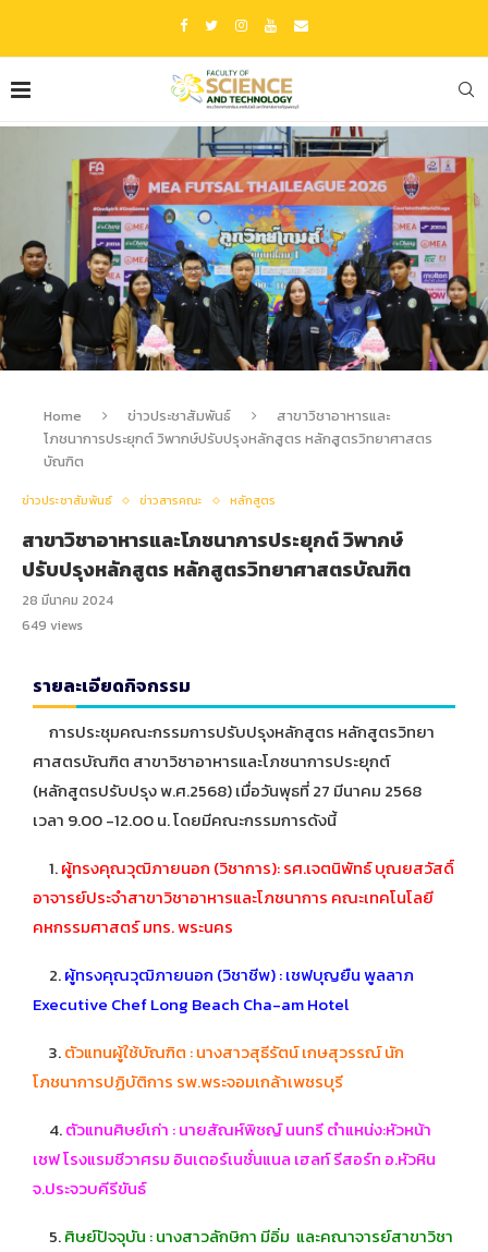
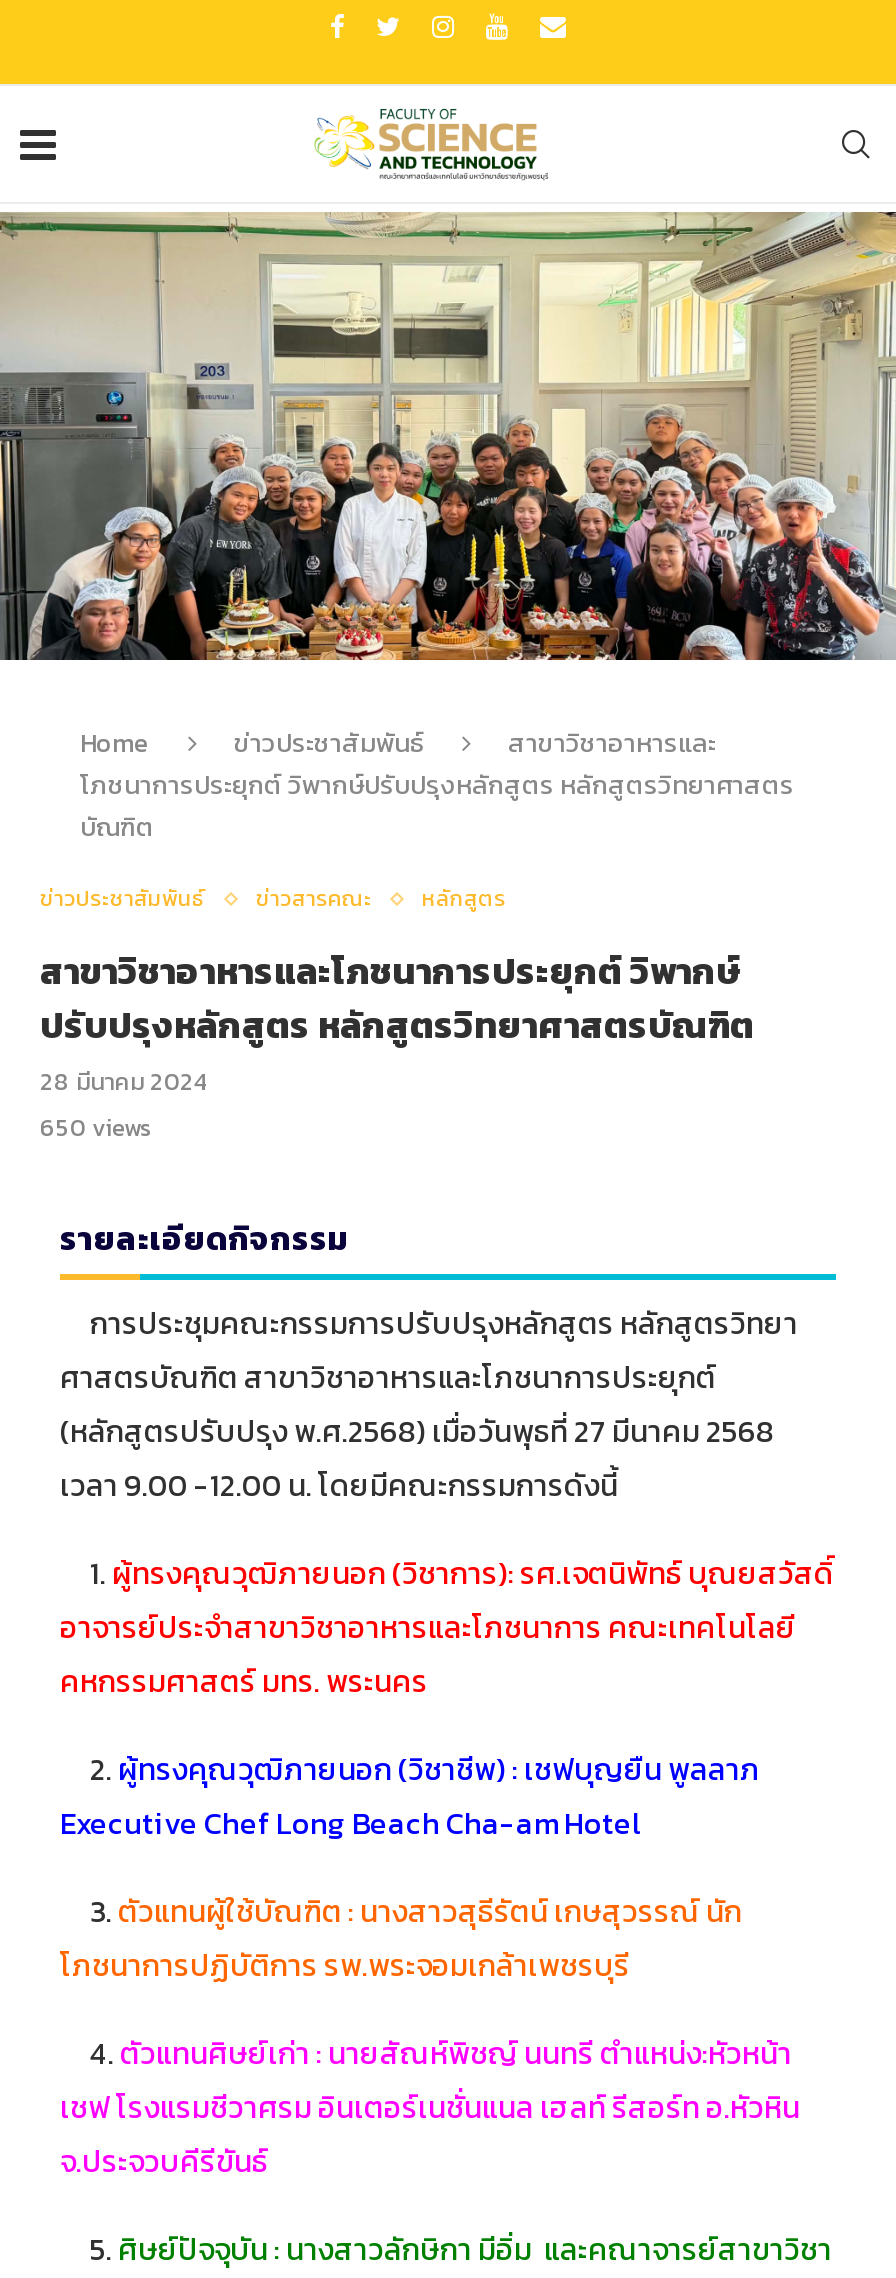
- [image]
+ [image]

- 649 views
+ 650 views
